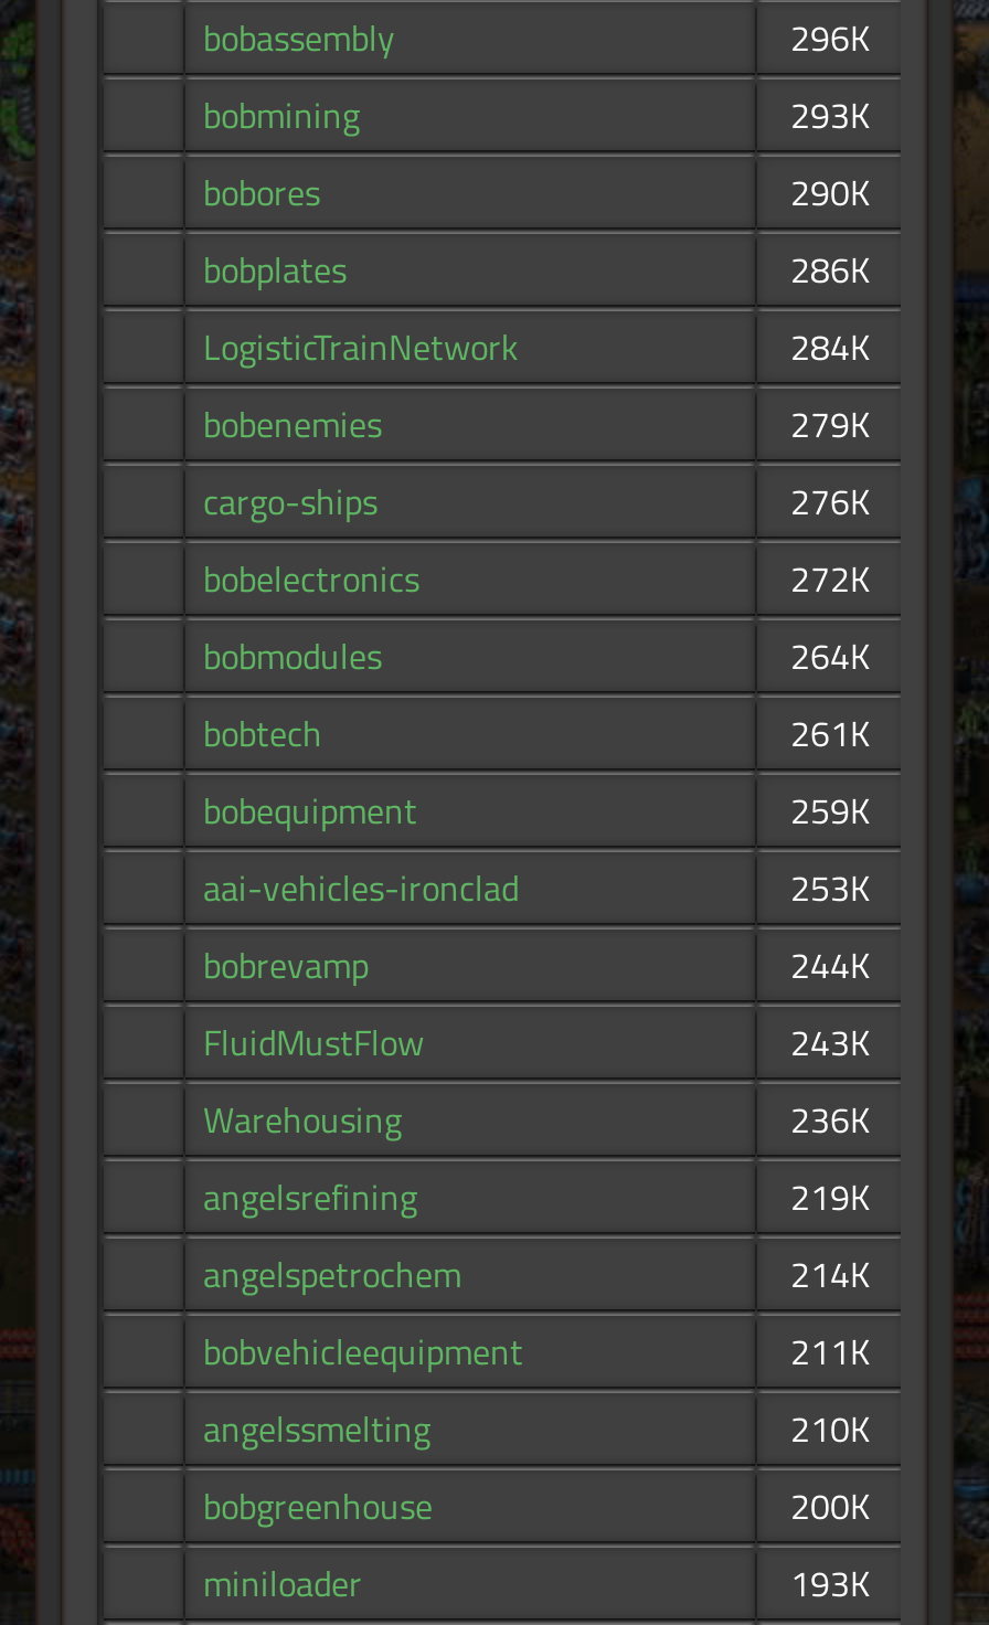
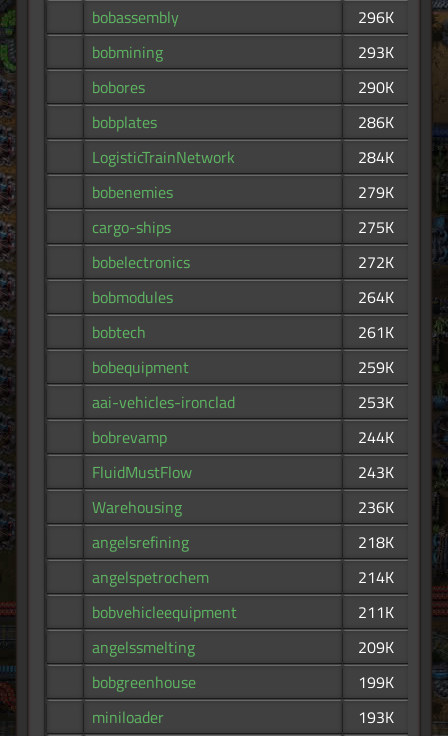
- 276K
+ 275K

- 219K
+ 218K

- 210K
+ 209K

- 200K
+ 199K
